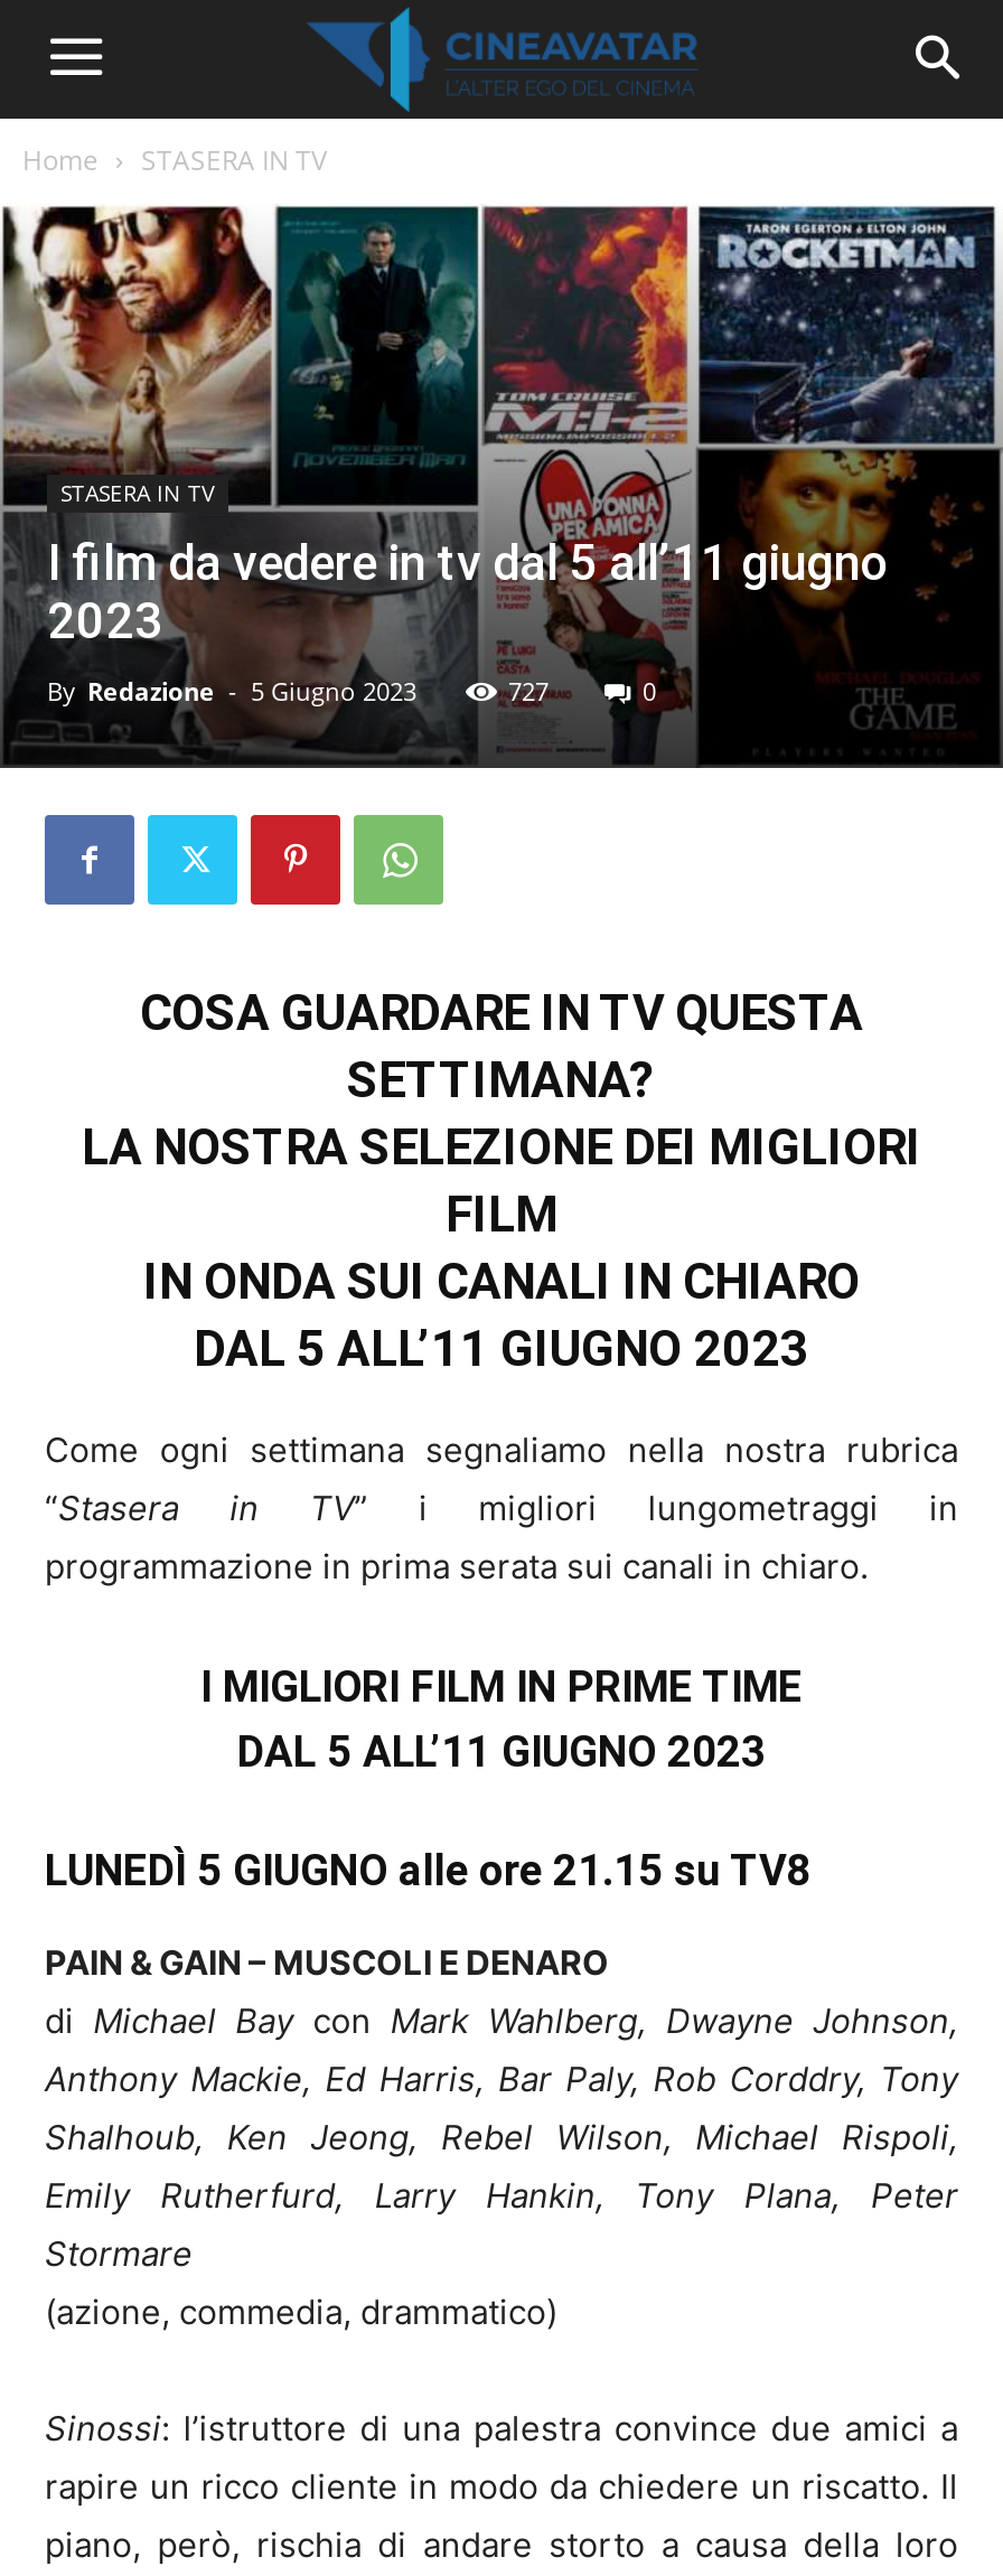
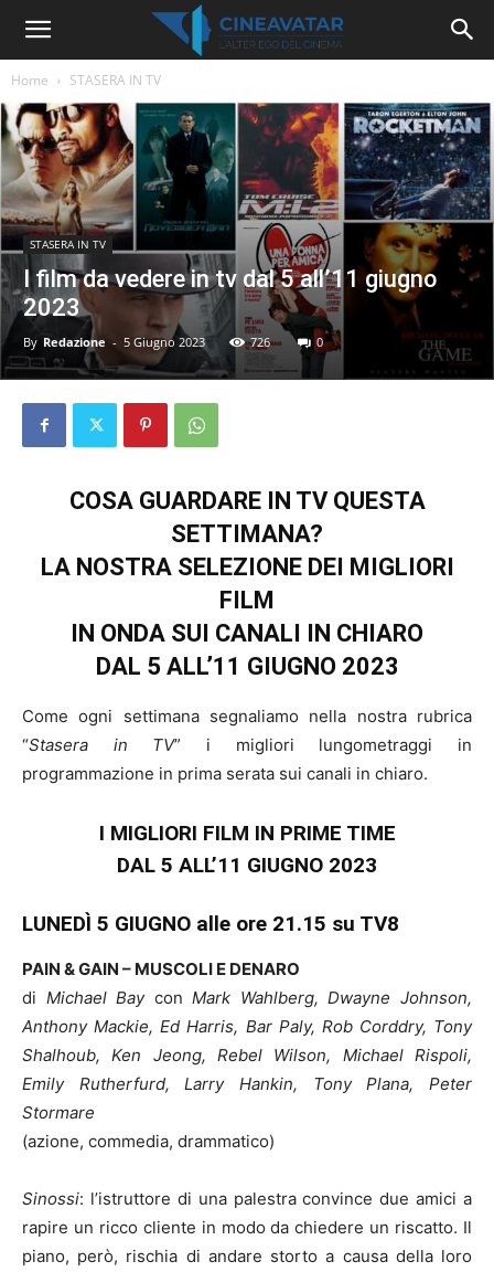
- 727
+ 726
